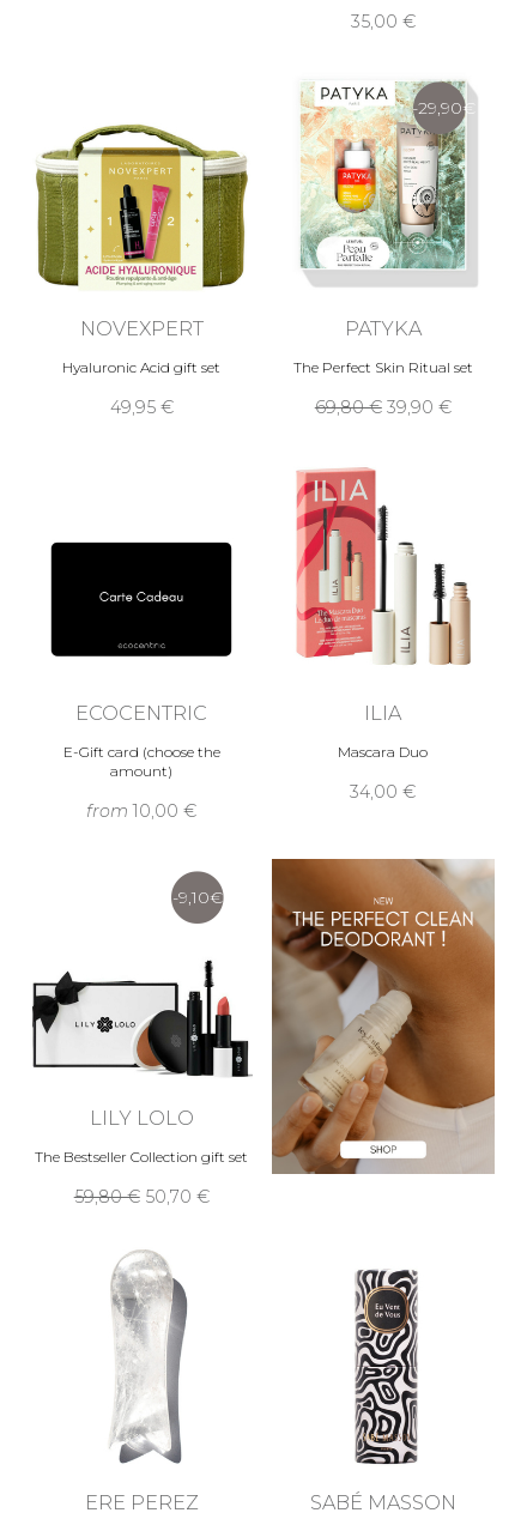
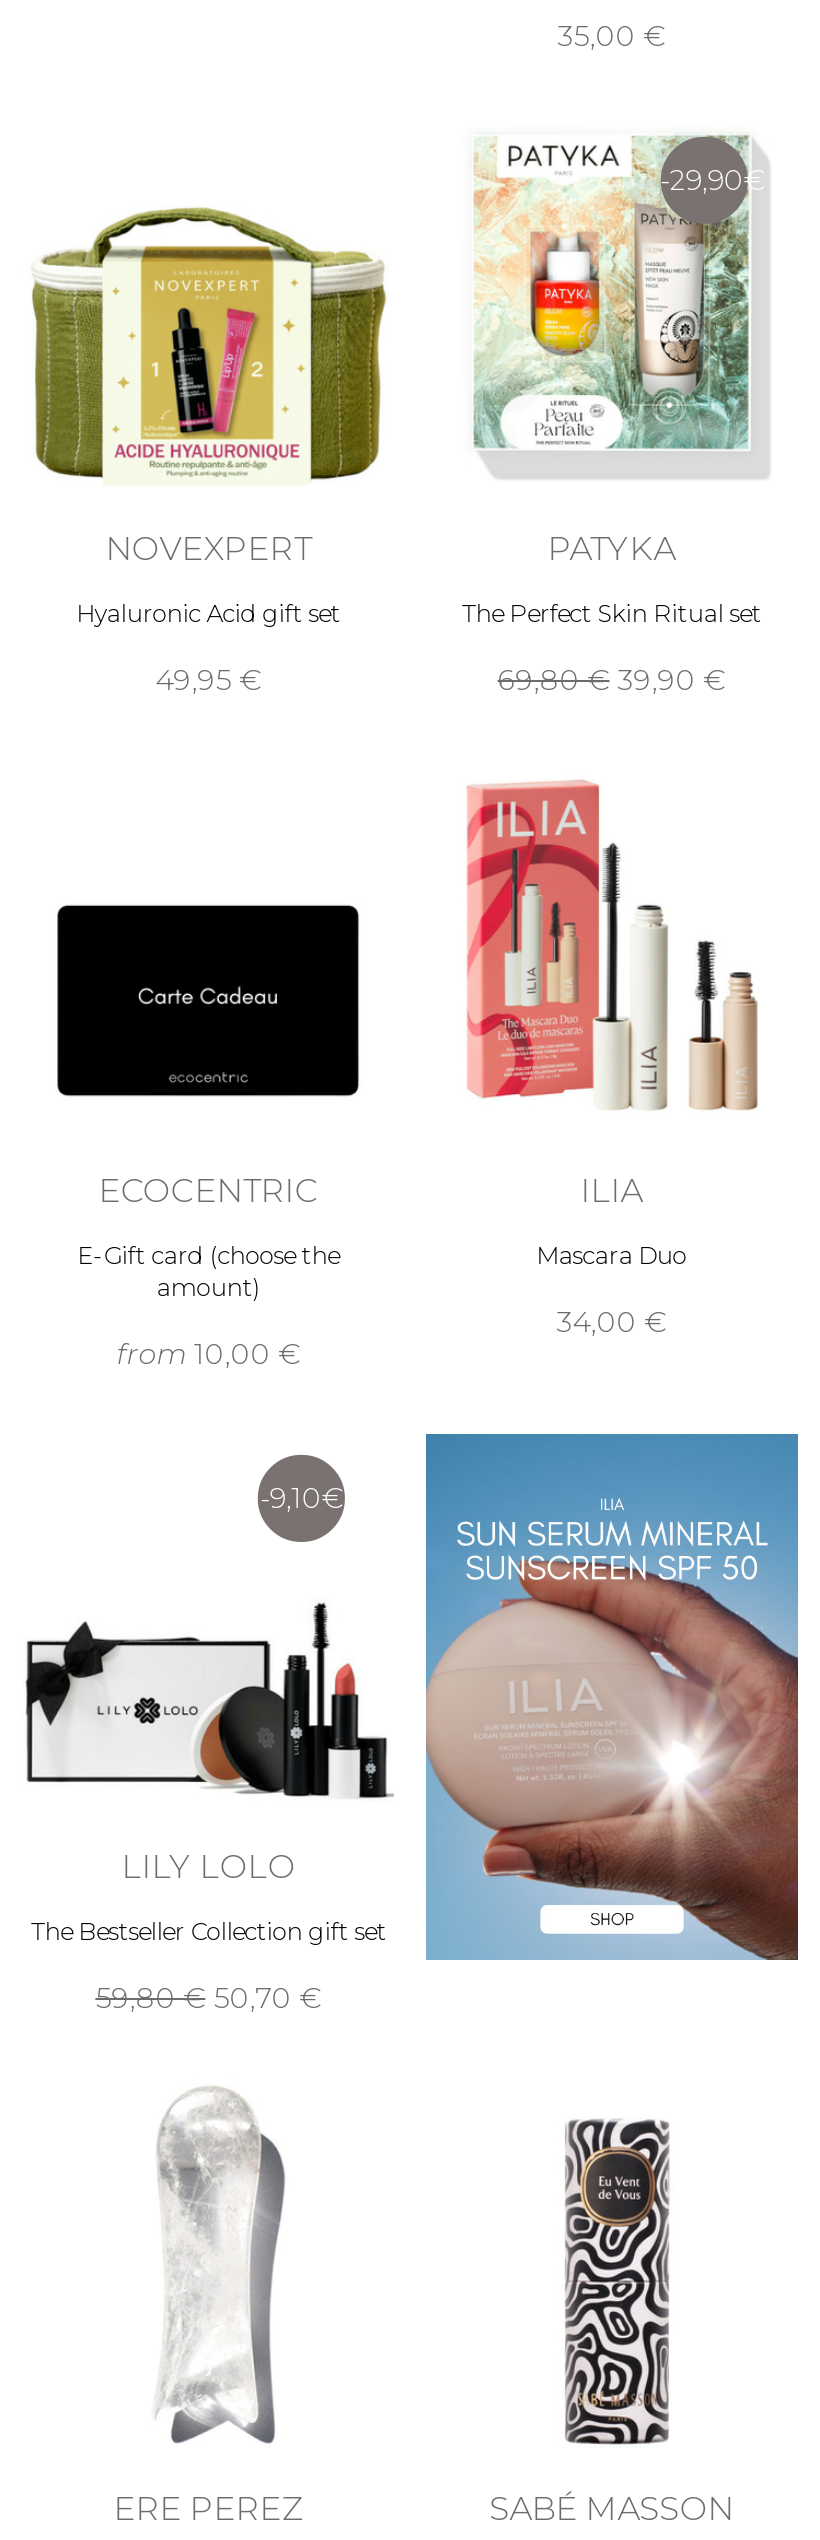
- [image]
+ [image]
